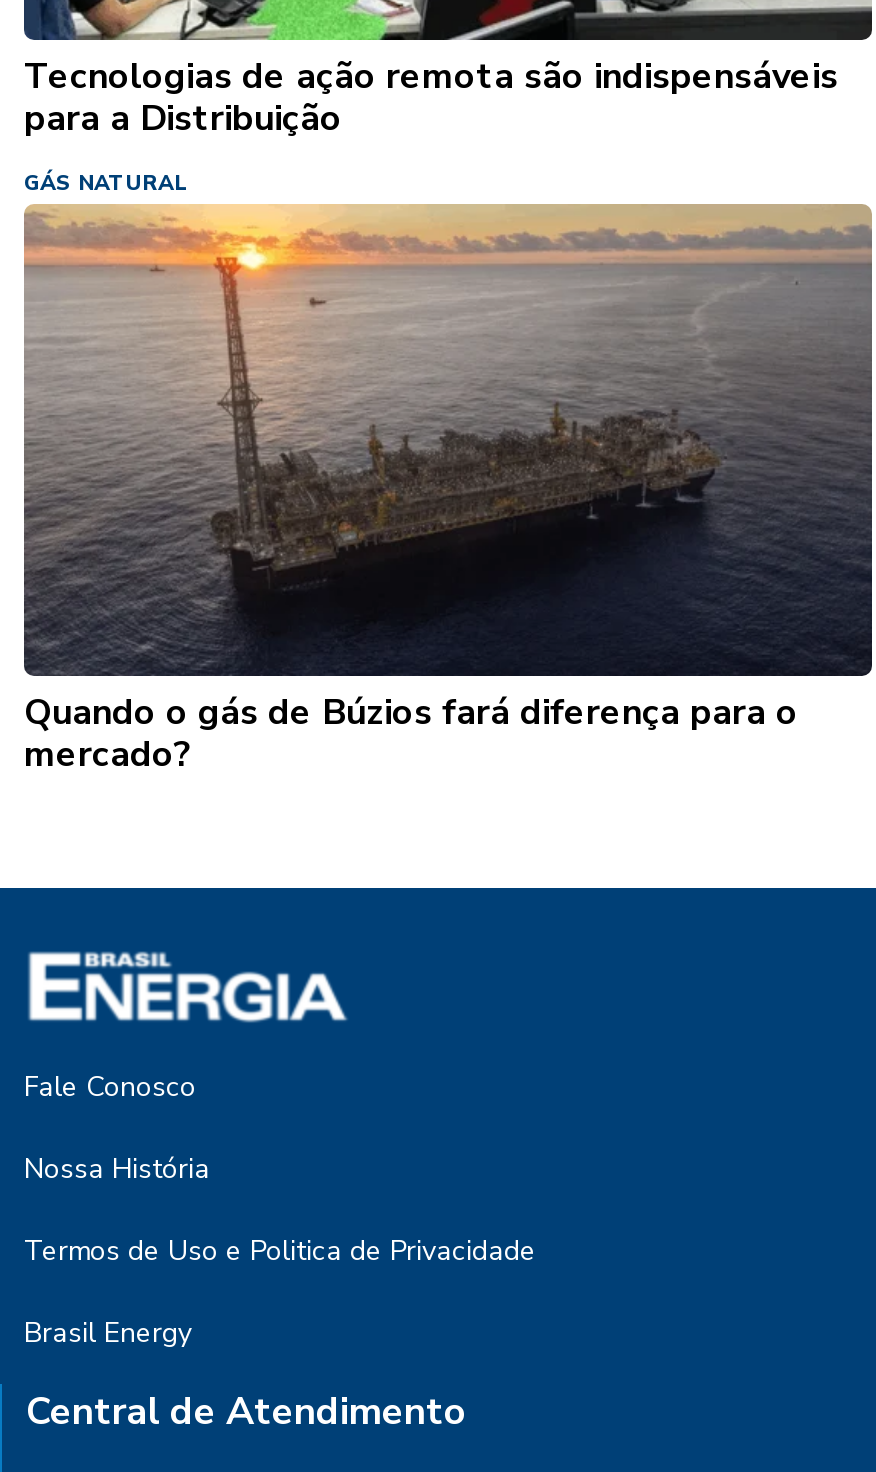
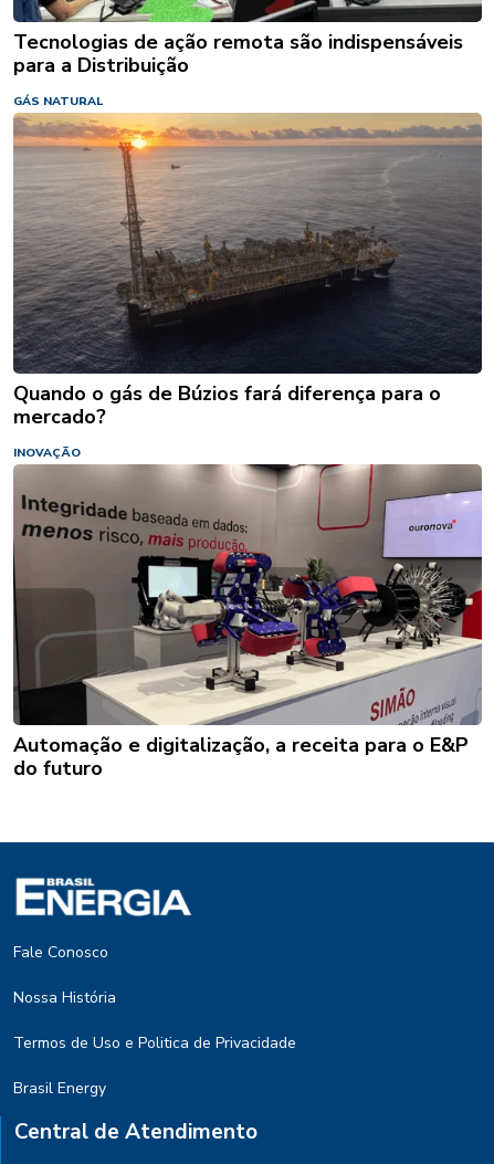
+ INOVAÇÃO

+ [image]
+ Automação e digitalização, a receita para o E&P
+ do futuro
